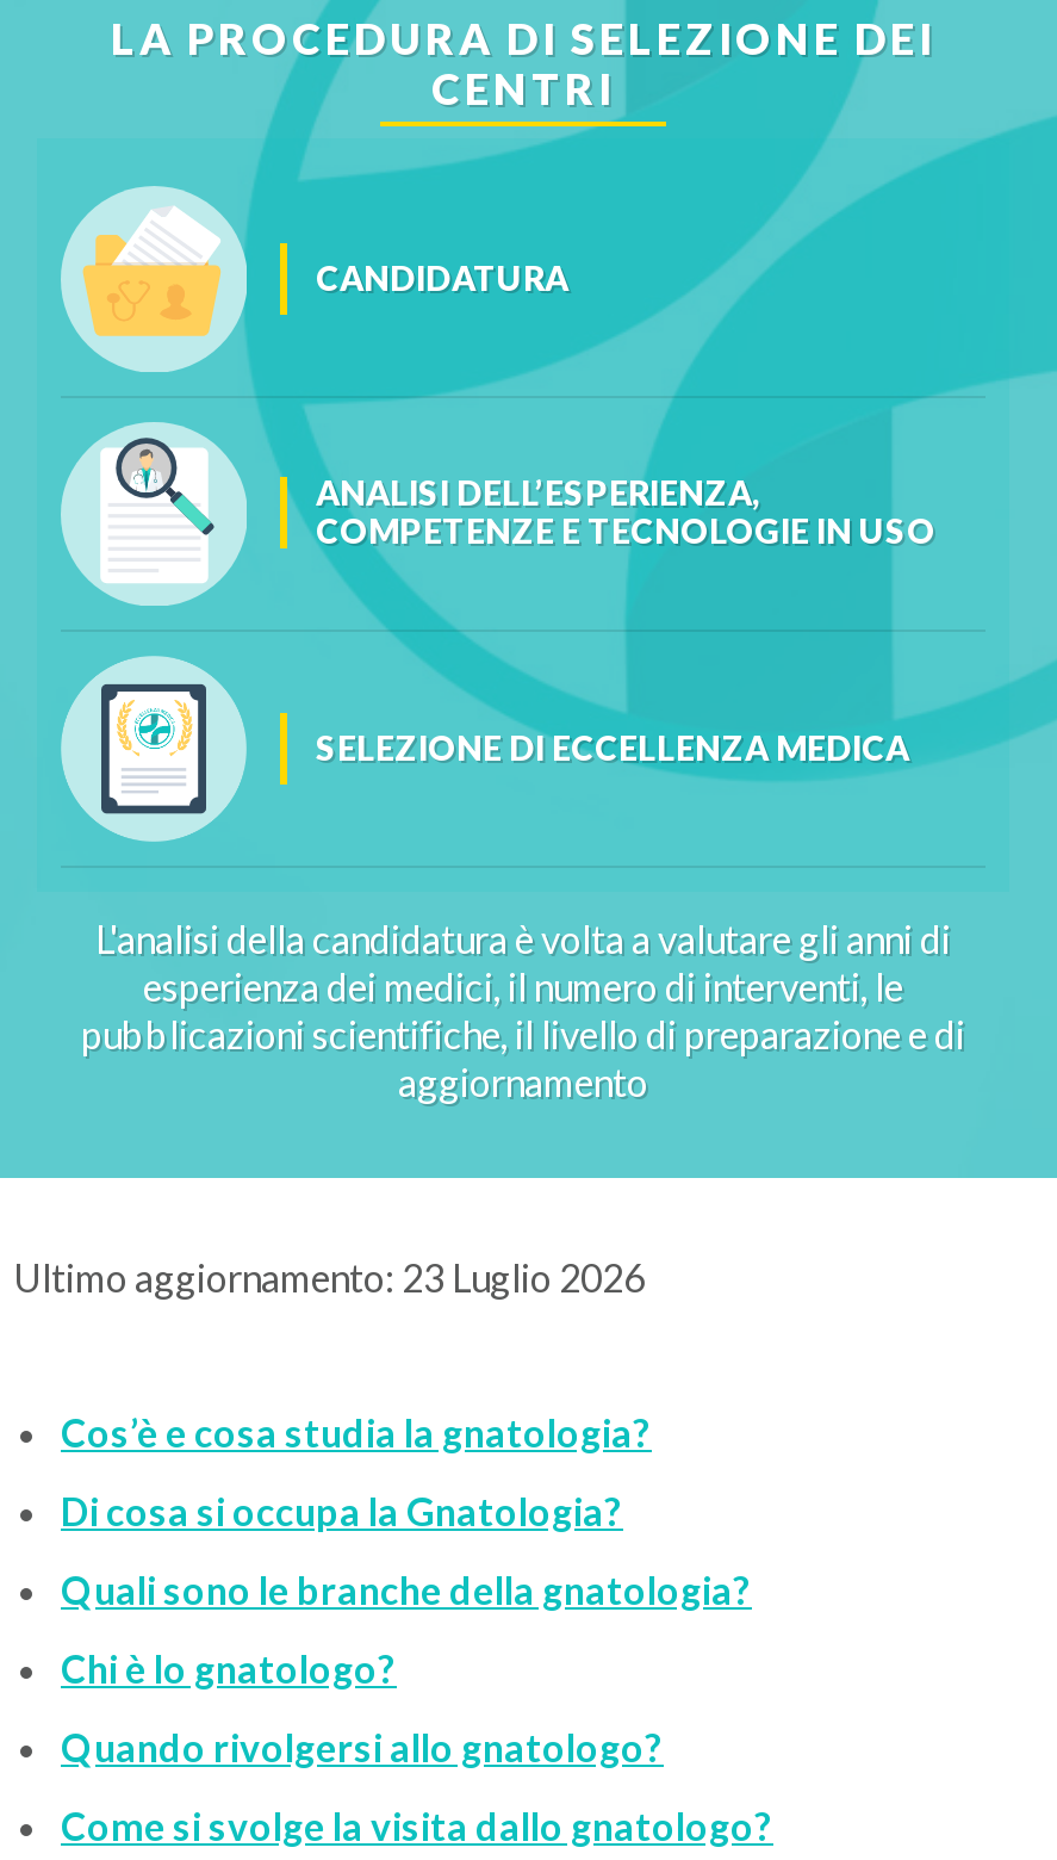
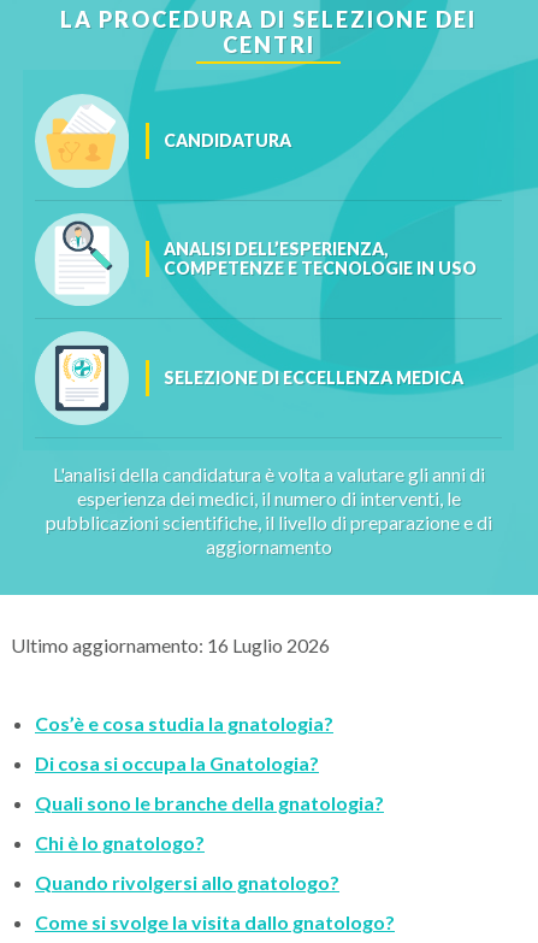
- Ultimo aggiornamento: 23 Luglio 2026
+ Ultimo aggiornamento: 16 Luglio 2026
